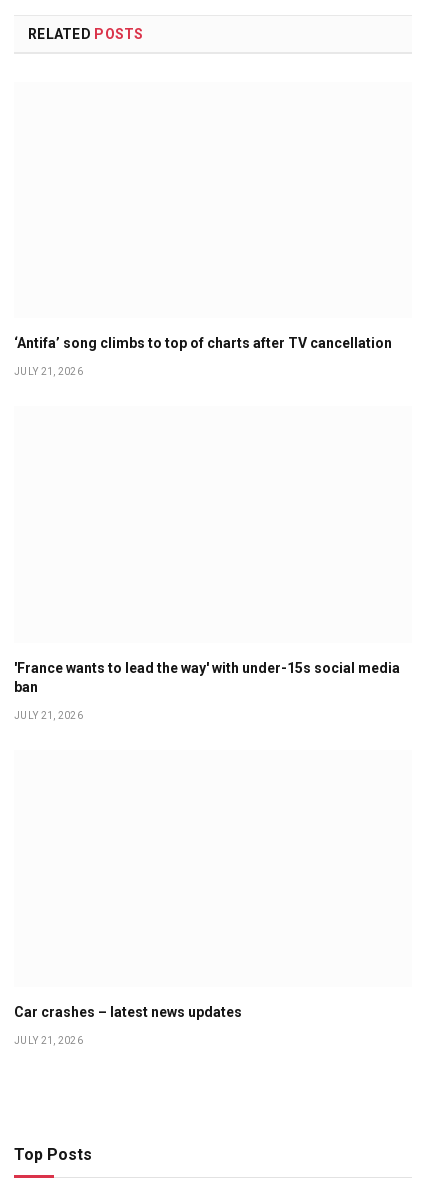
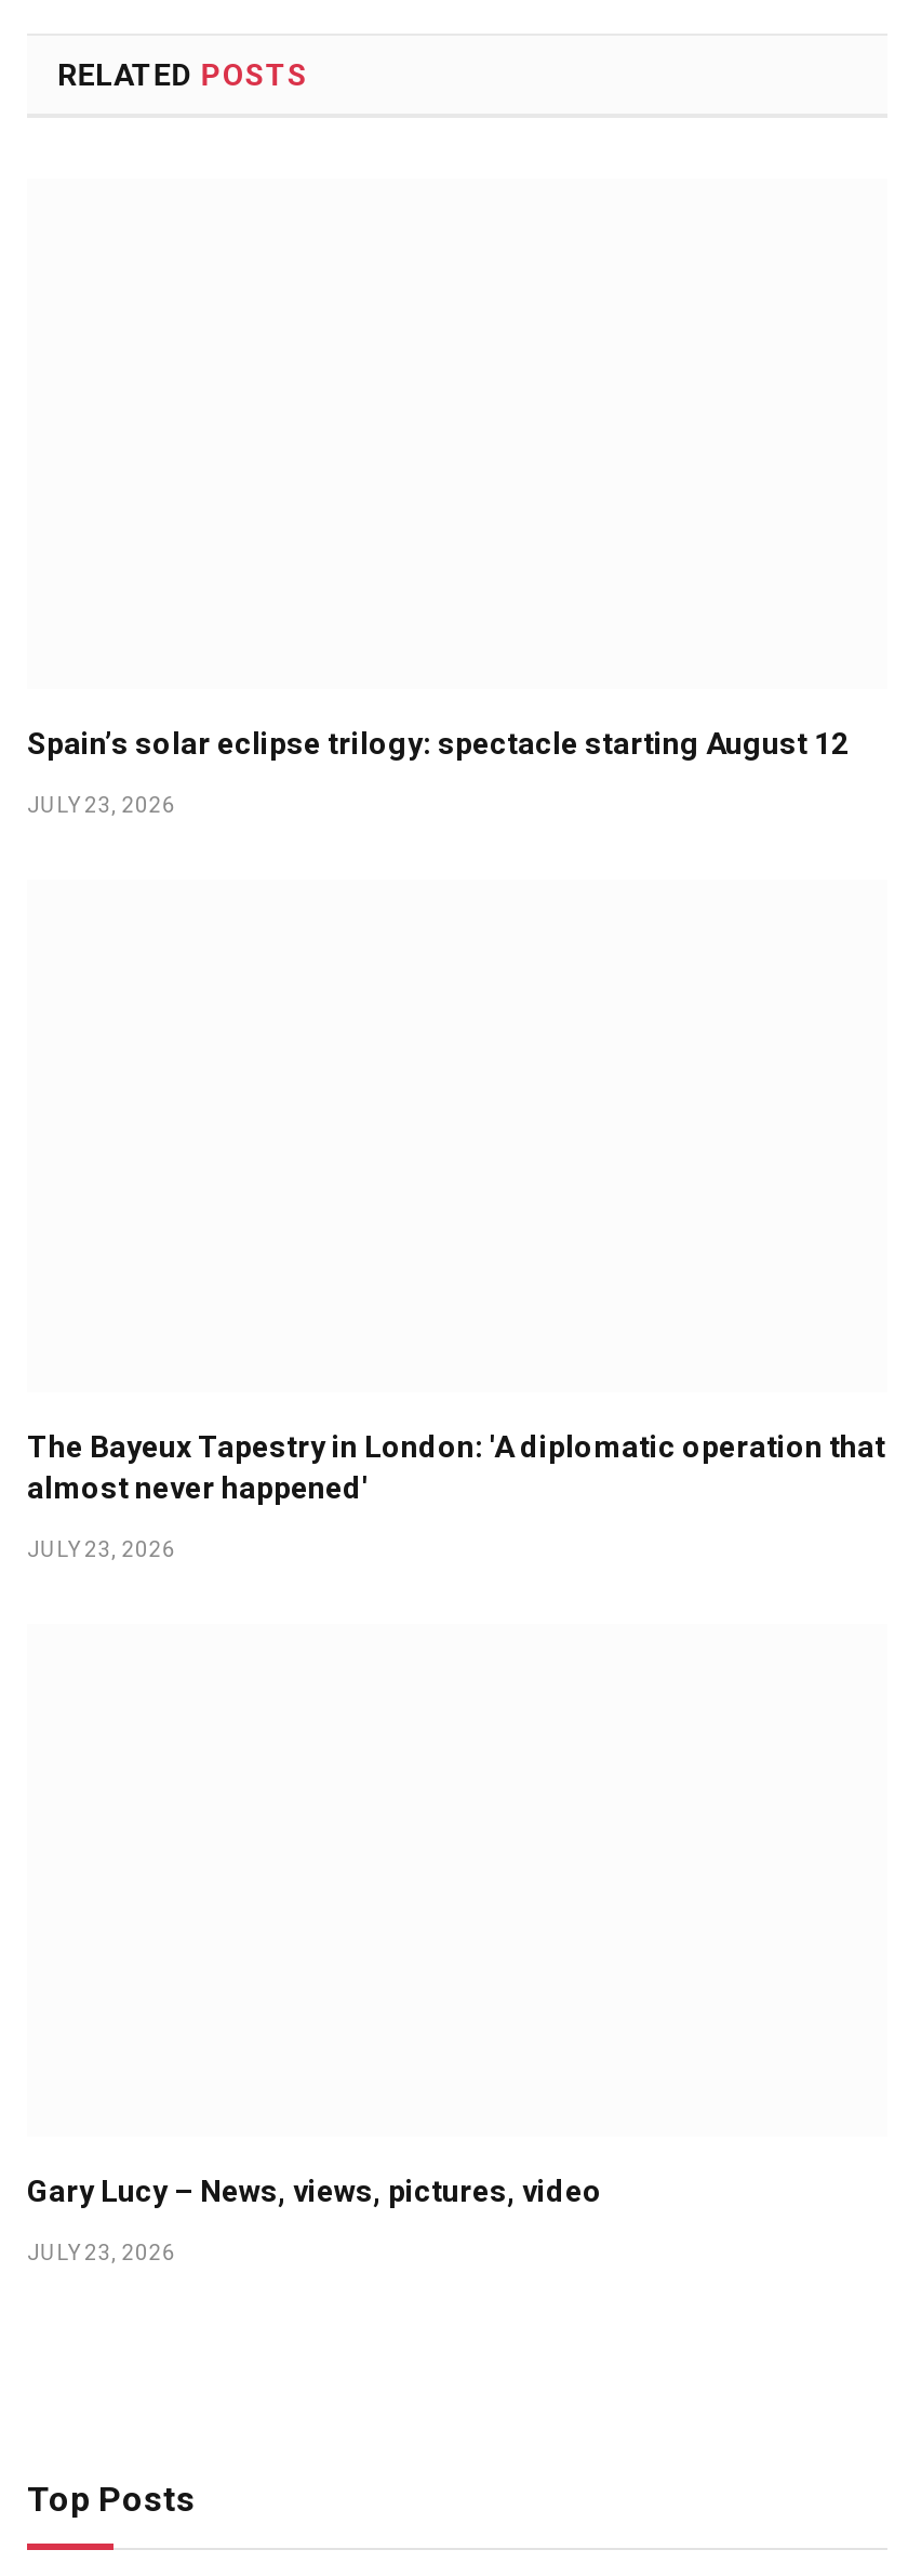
- ‘Antifa’ song climbs to top of charts after TV cancellation
+ Spain’s solar eclipse trilogy: spectacle starting August 12

- JULY 21, 2026
+ JULY 23, 2026

- 'France wants to lead the way' with under-15s social media
- ban
+ The Bayeux Tapestry in London: 'A diplomatic operation that
+ almost never happened'

- JULY 21, 2026
+ JULY 23, 2026

- Car crashes – latest news updates
+ Gary Lucy – News, views, pictures, video

- JULY 21, 2026
+ JULY 23, 2026
